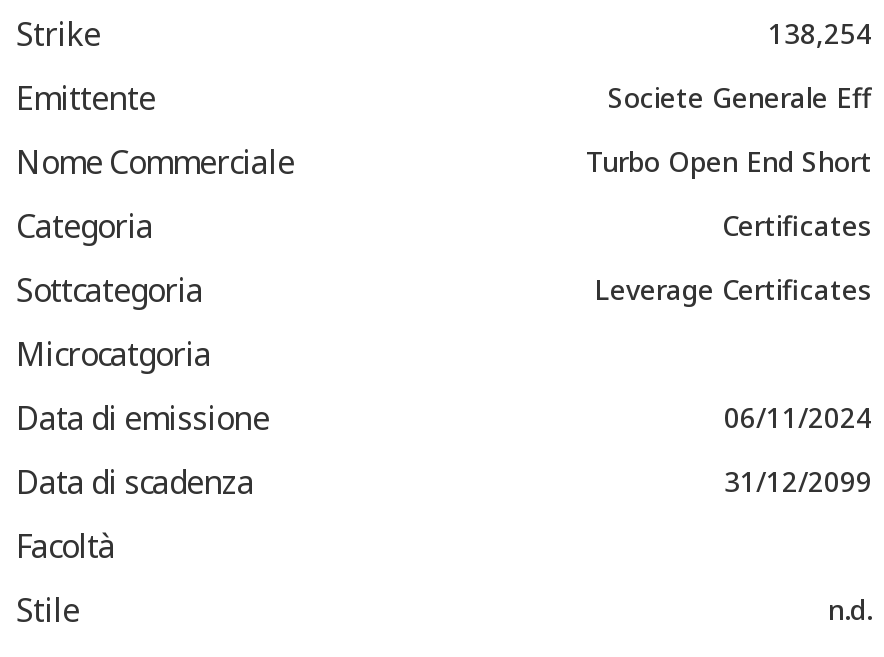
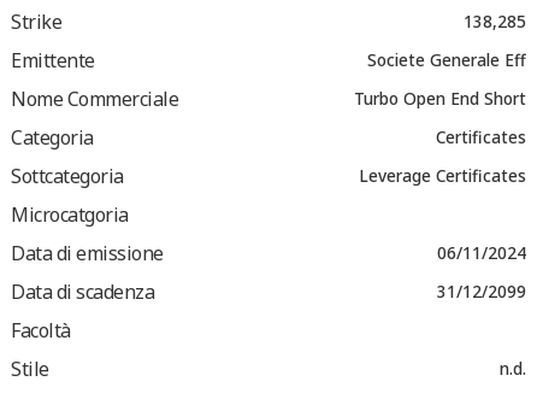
- 138,254
+ 138,285
